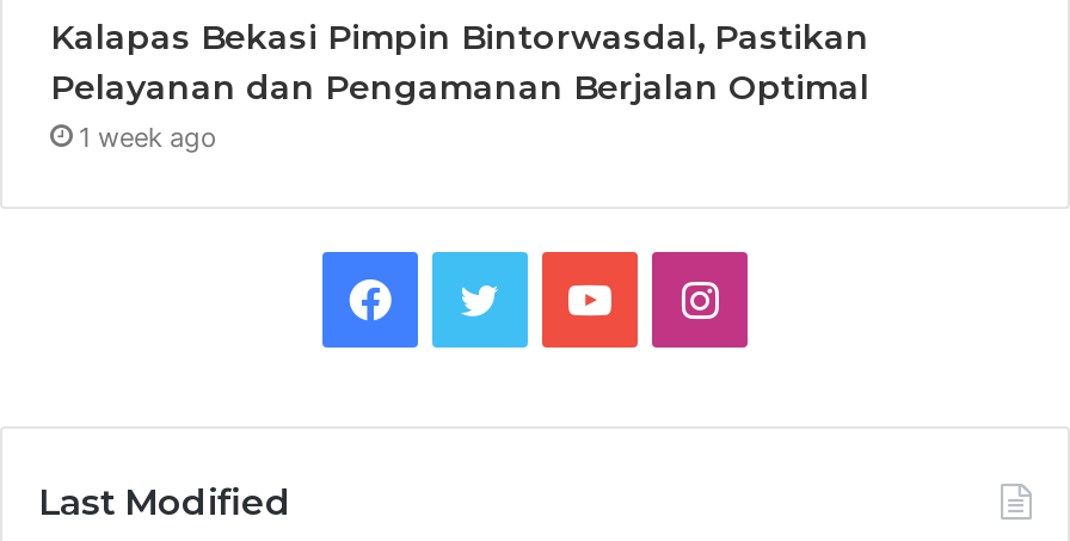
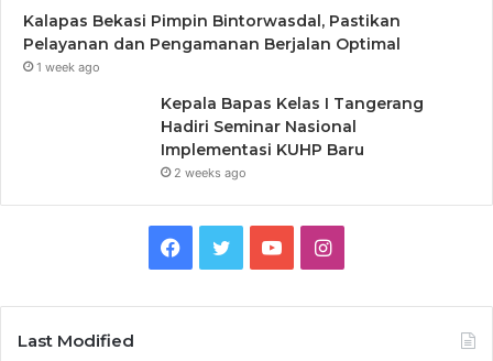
+ Kepala Bapas Kelas I Tangerang
+ Hadiri Seminar Nasional
+ Implementasi KUHP Baru
+ 2 weeks ago
